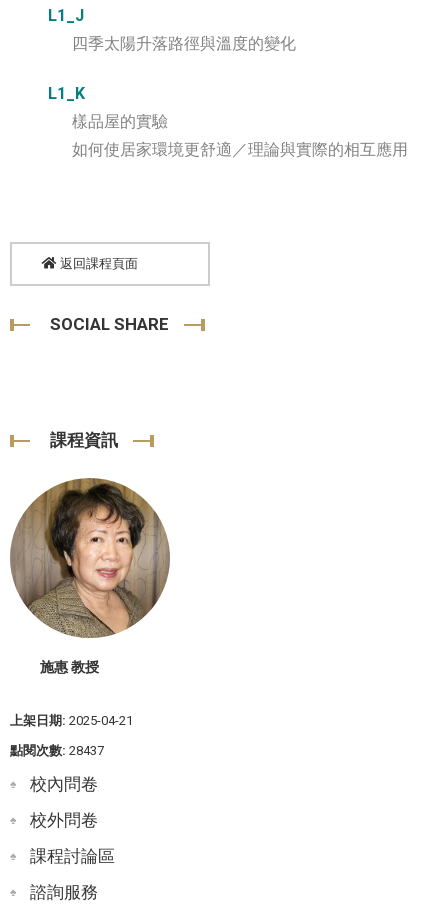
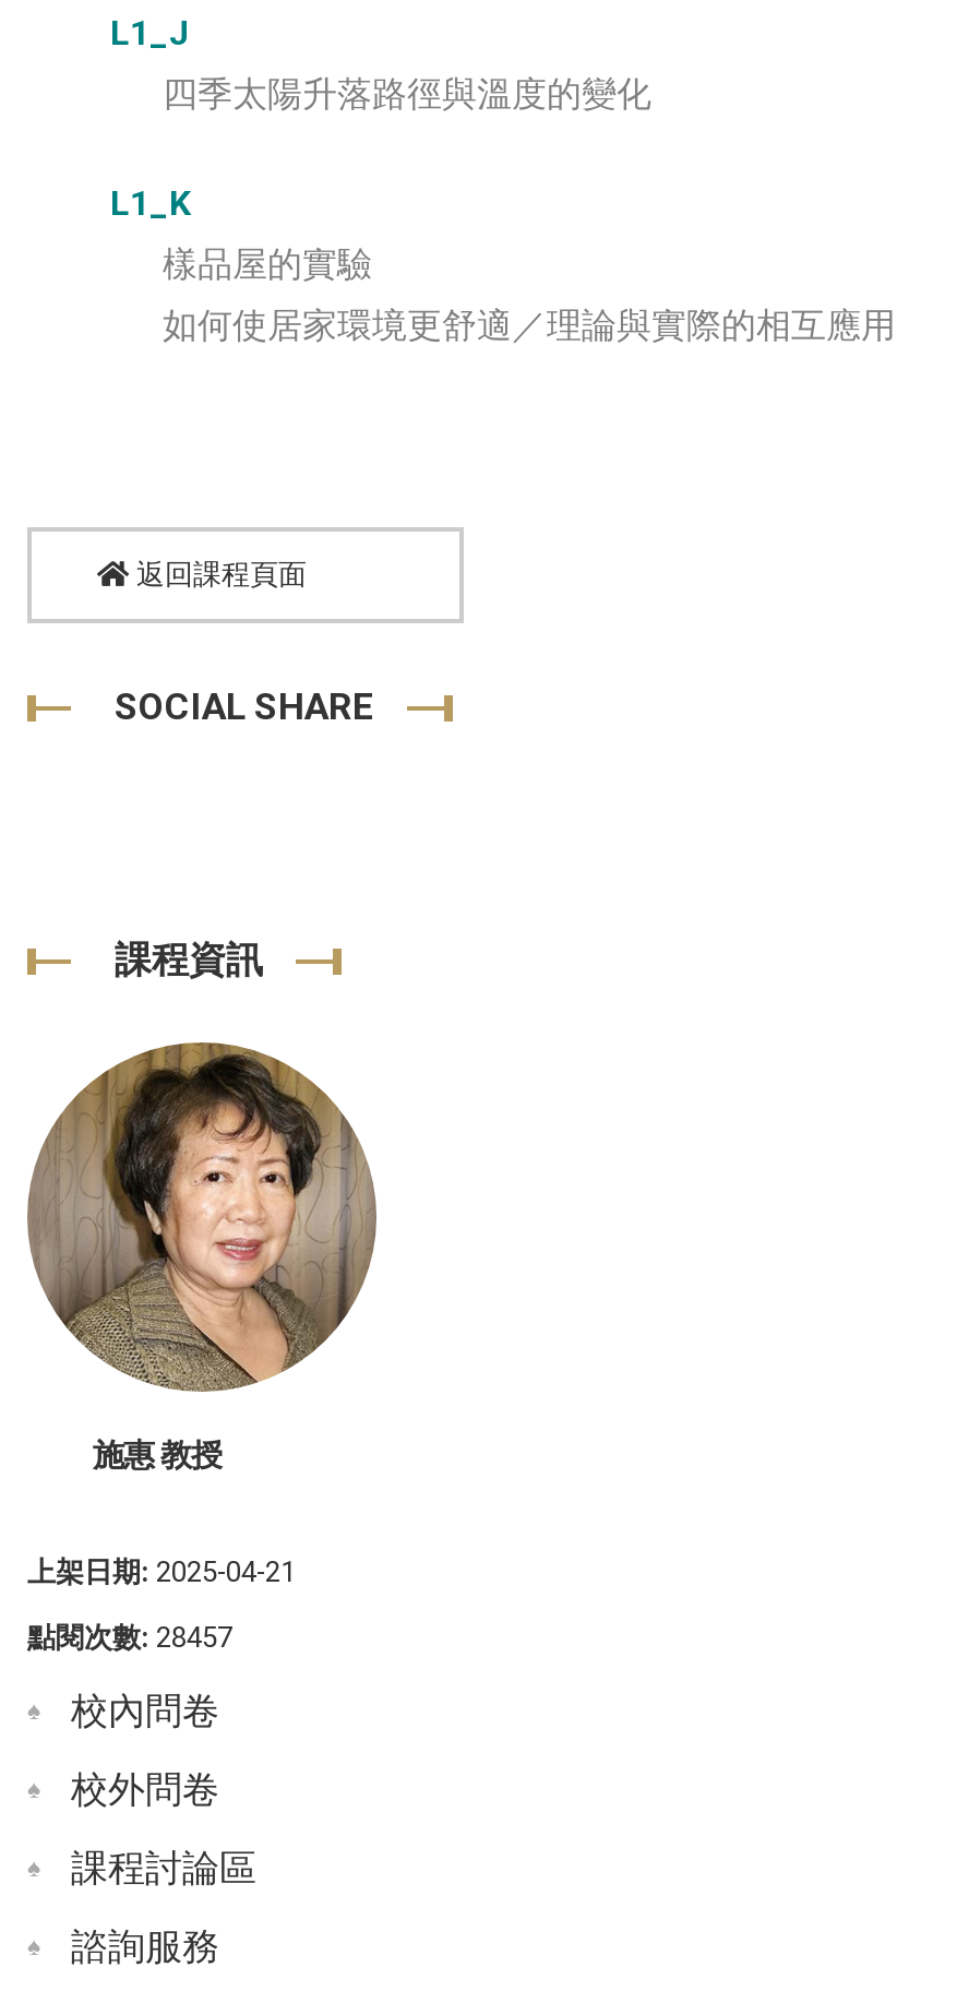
- 點閱次數: 28437
+ 點閱次數: 28457
